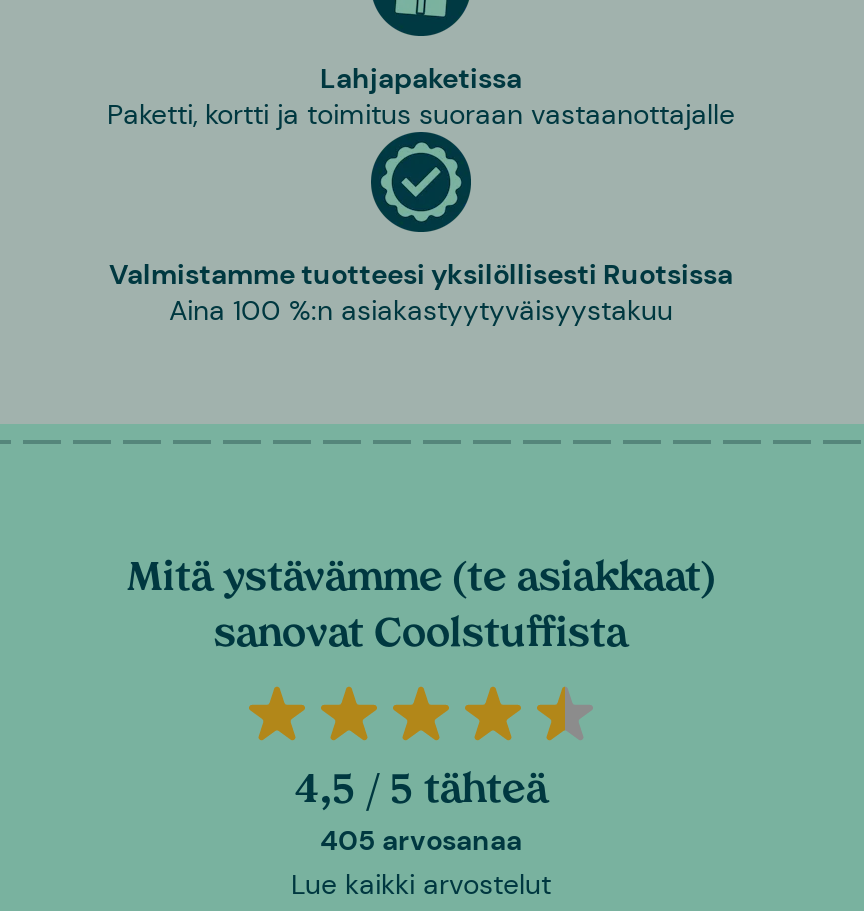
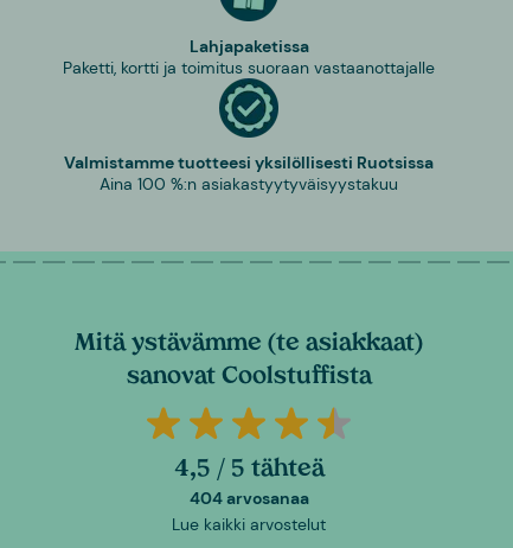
- 405 arvosanaa
+ 404 arvosanaa
